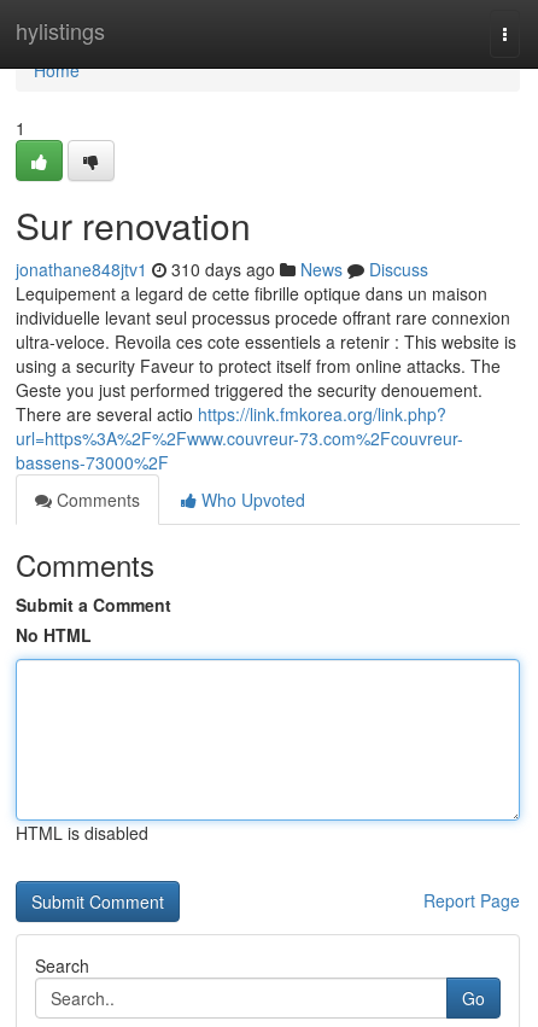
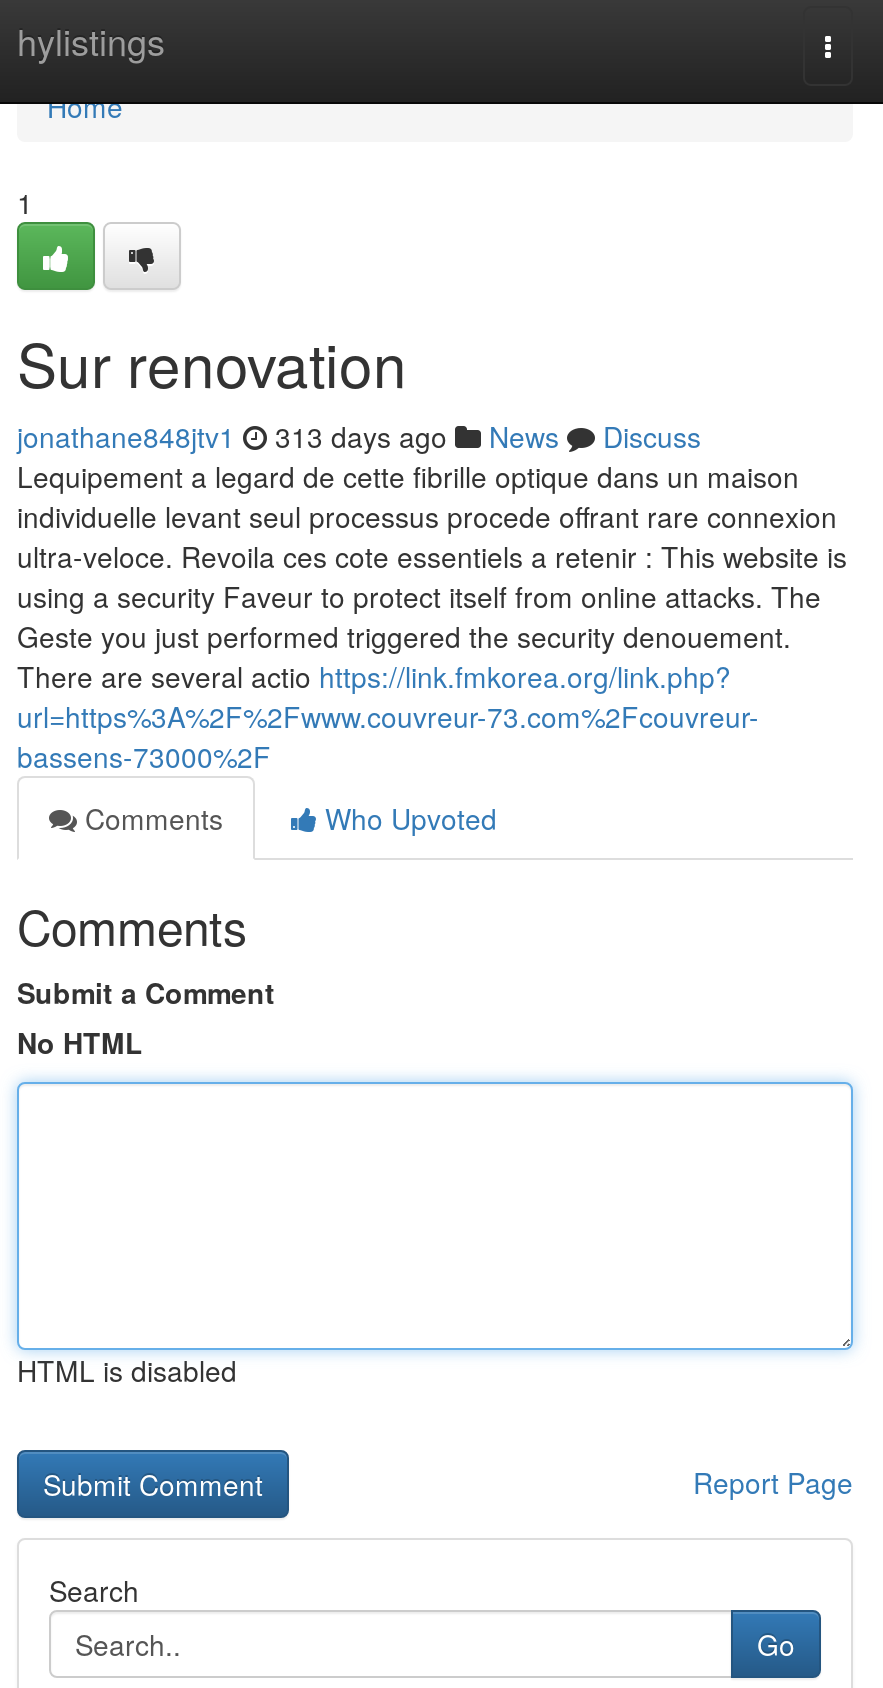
- jonathane848jtv1 310 days ago News Discuss
+ jonathane848jtv1 313 days ago News Discuss
